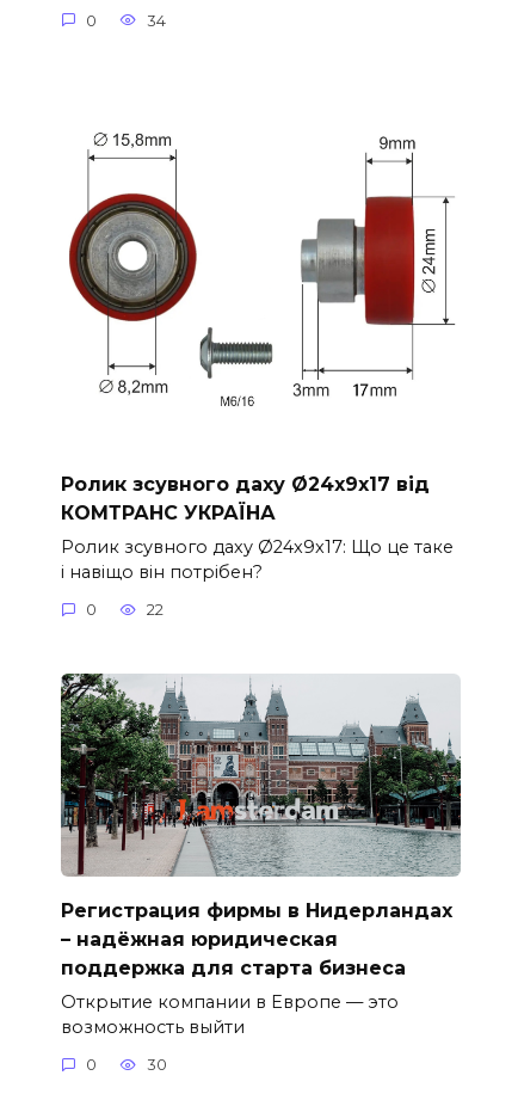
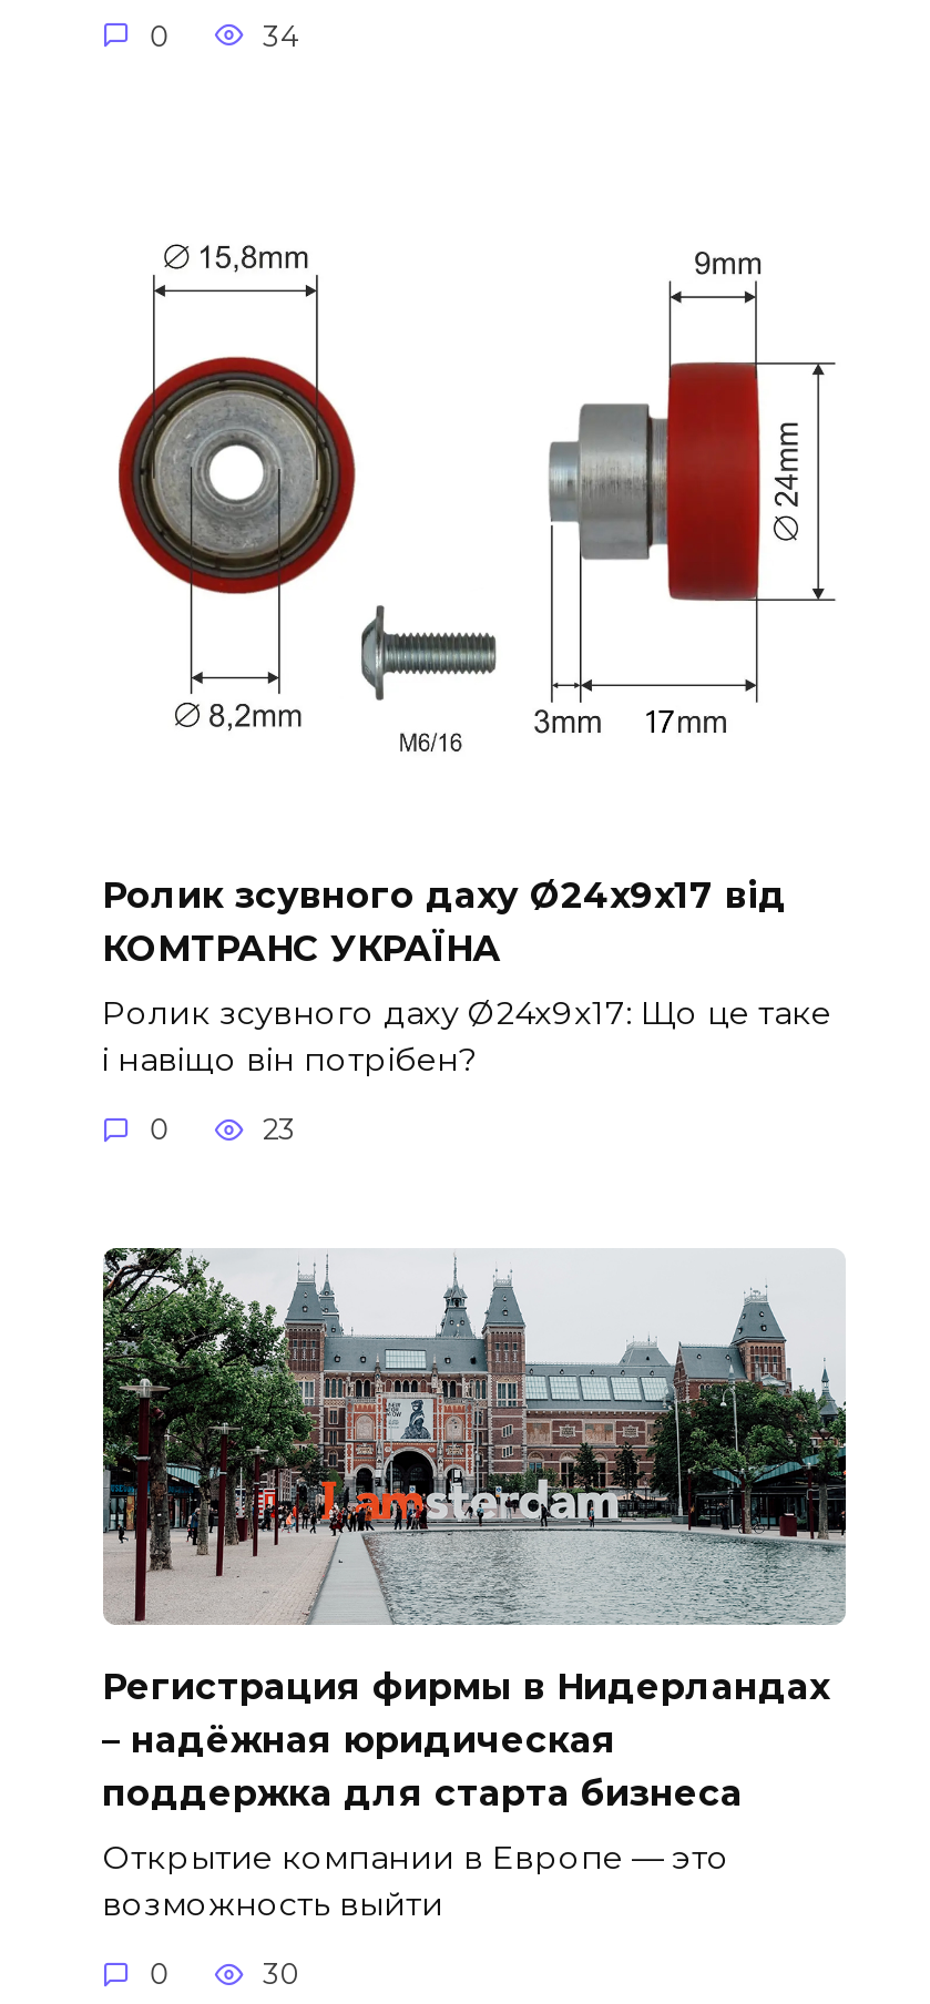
- 22
+ 23
